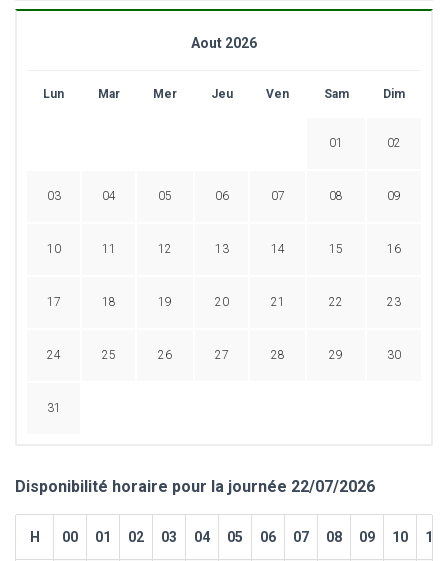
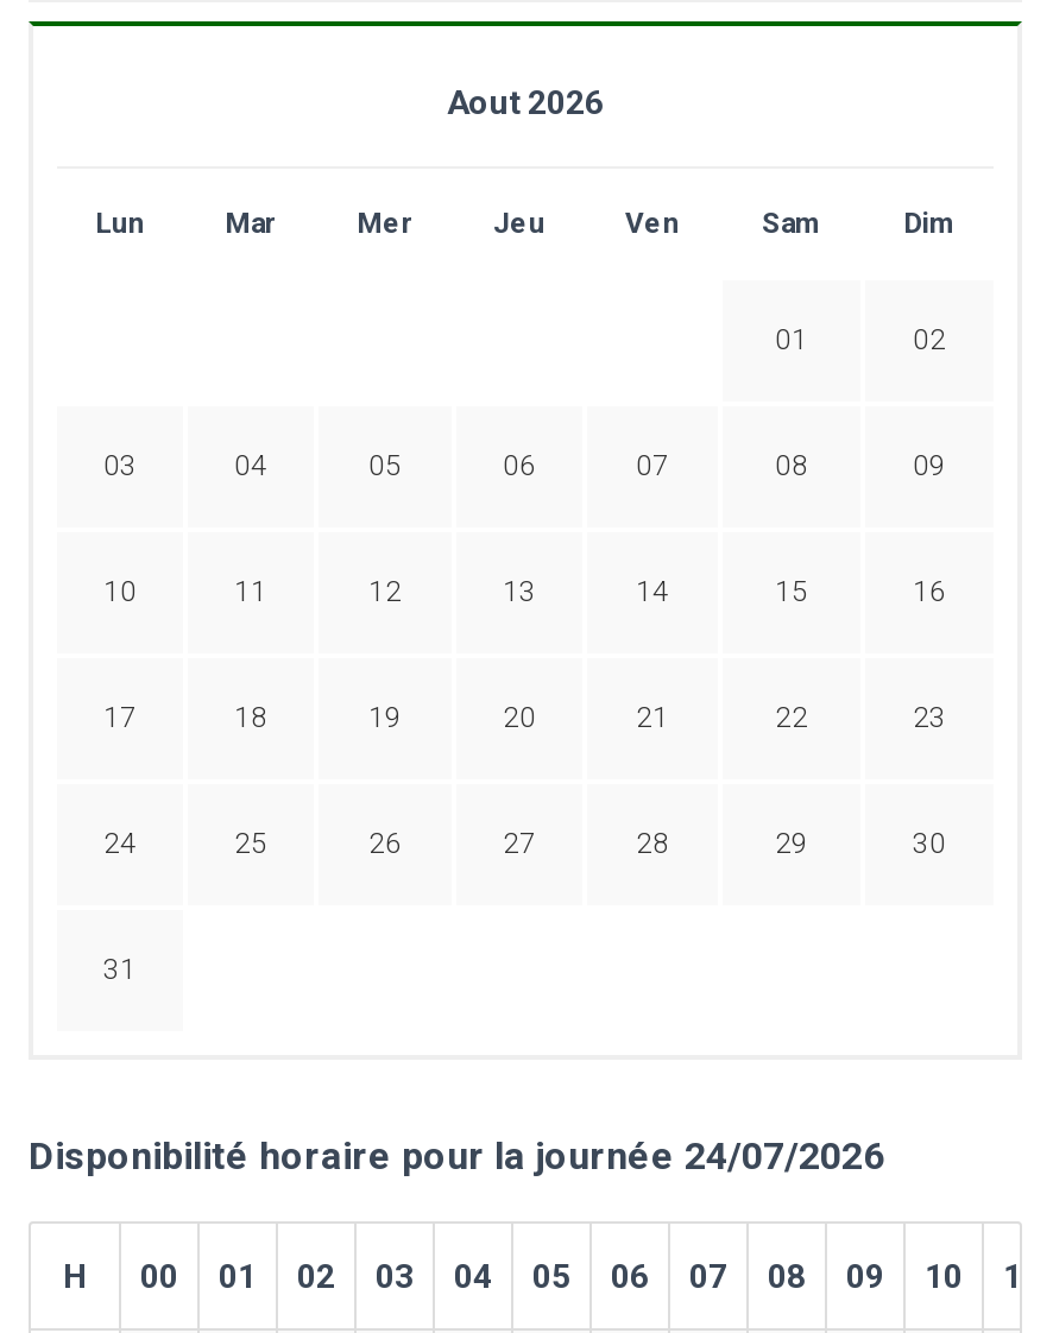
- Disponibilité horaire pour la journée 22/07/2026
+ Disponibilité horaire pour la journée 24/07/2026
